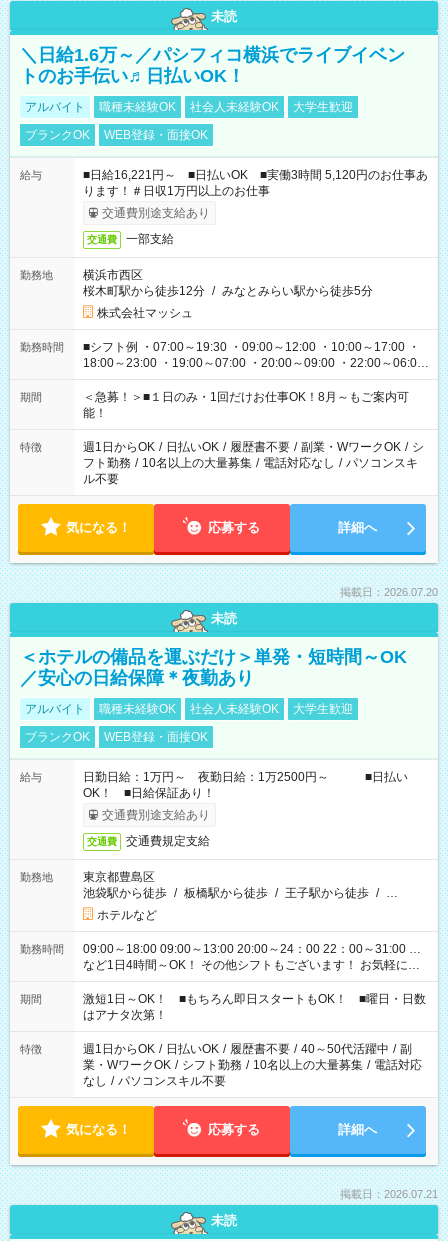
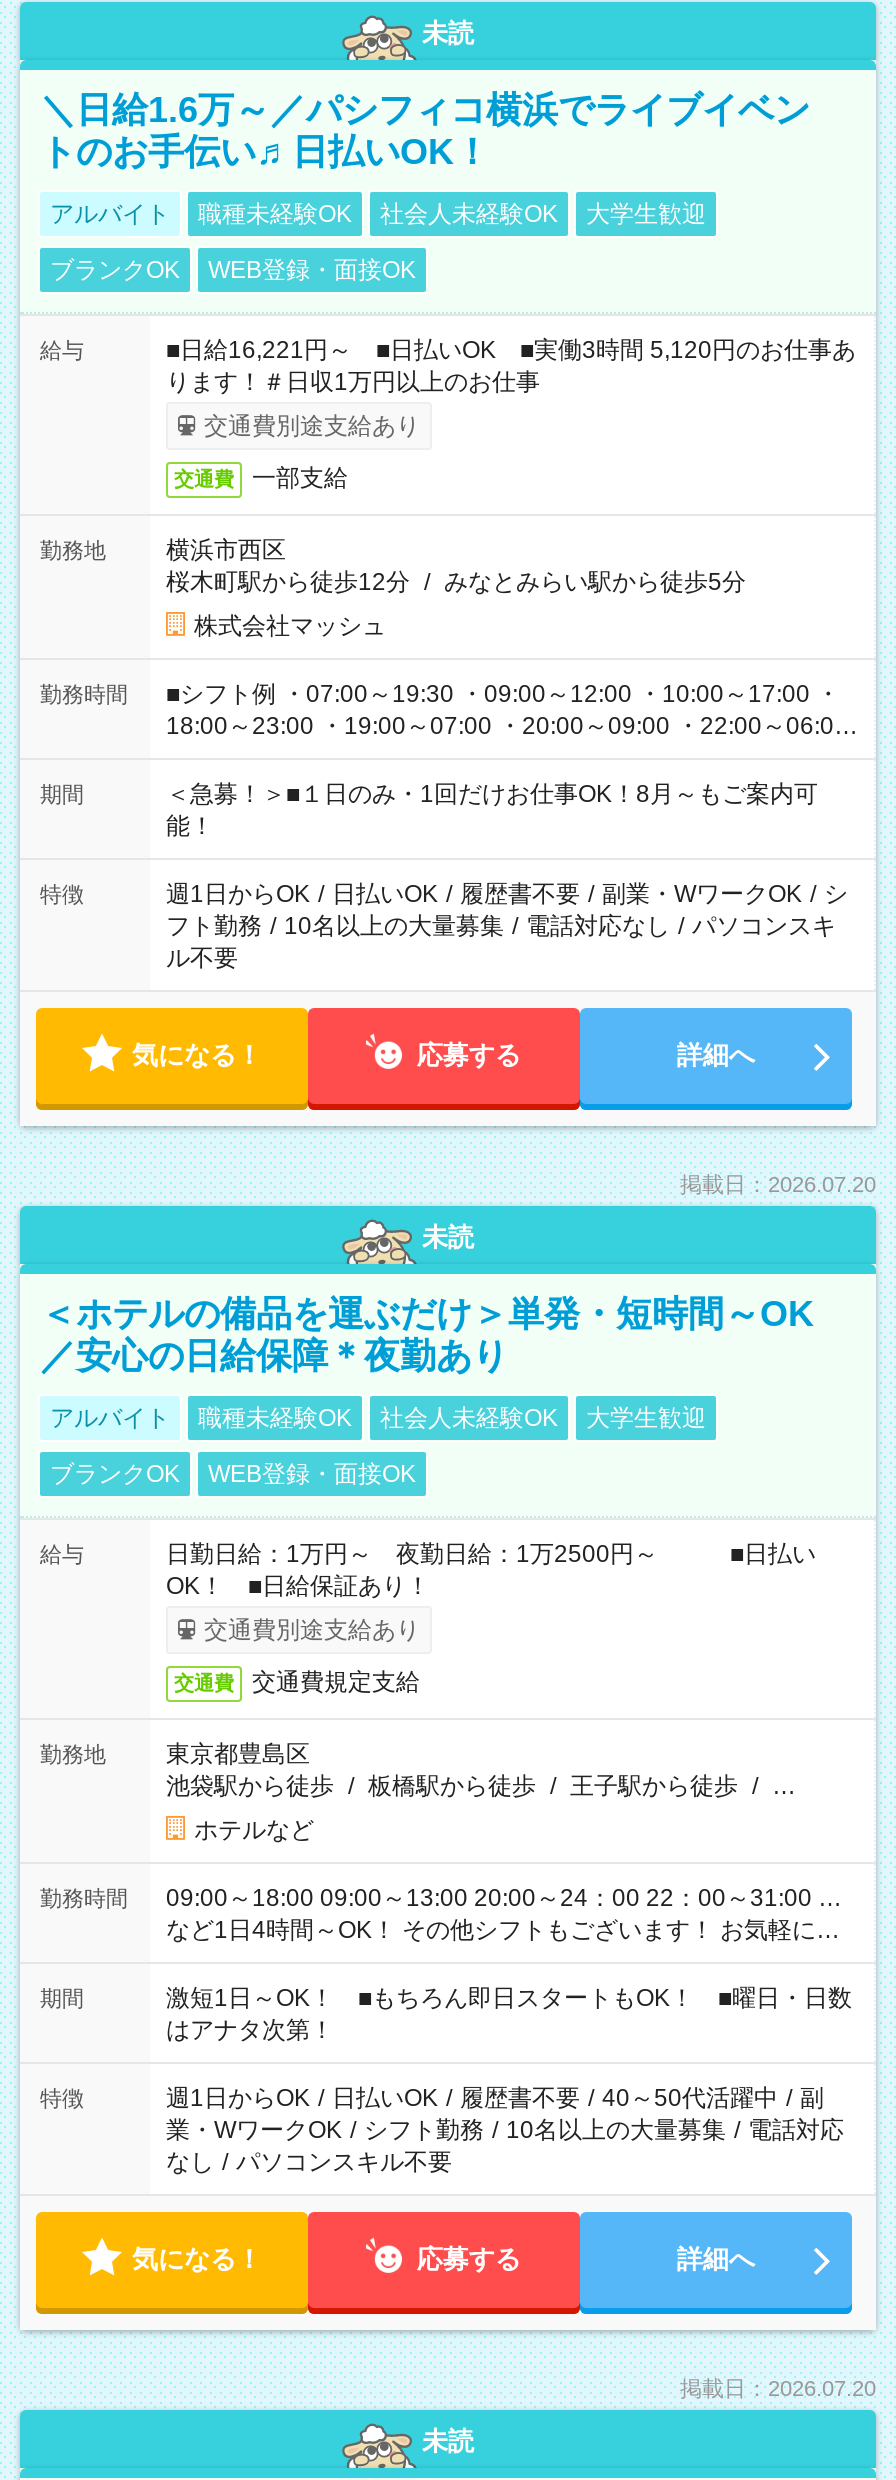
- 掲載日：2026.07.21
+ 掲載日：2026.07.20
